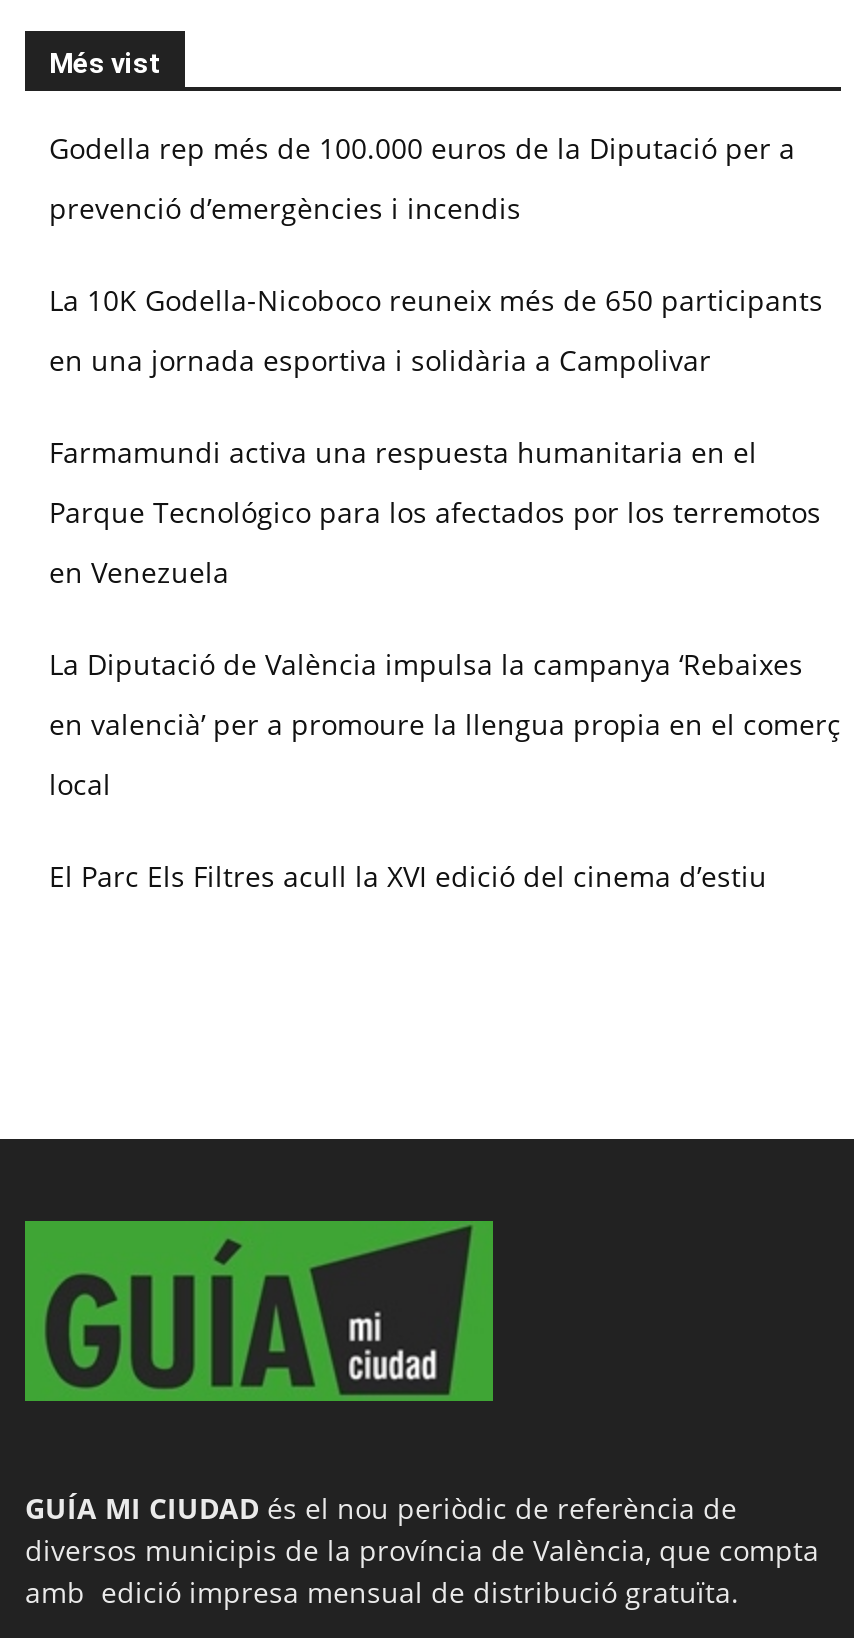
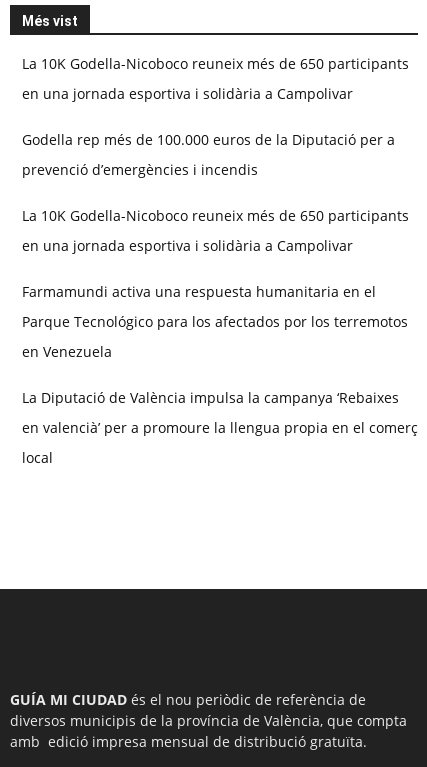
+ La 10K Godella-Nicoboco reuneix més de 650 participants
+ en una jornada esportiva i solidària a Campolivar

moved down: Godella rep més de 100.000 euros de la Diputació per a | prevenció d’emergències i incendis | La 10K Godella-Nicoboco reuneix més de 650 participants | ... | en valencià’ per a promoure la llengua propia en el comerç | local

- El Parc Els Filtres acull la XVI edició del cinema d’estiu

- [image]
